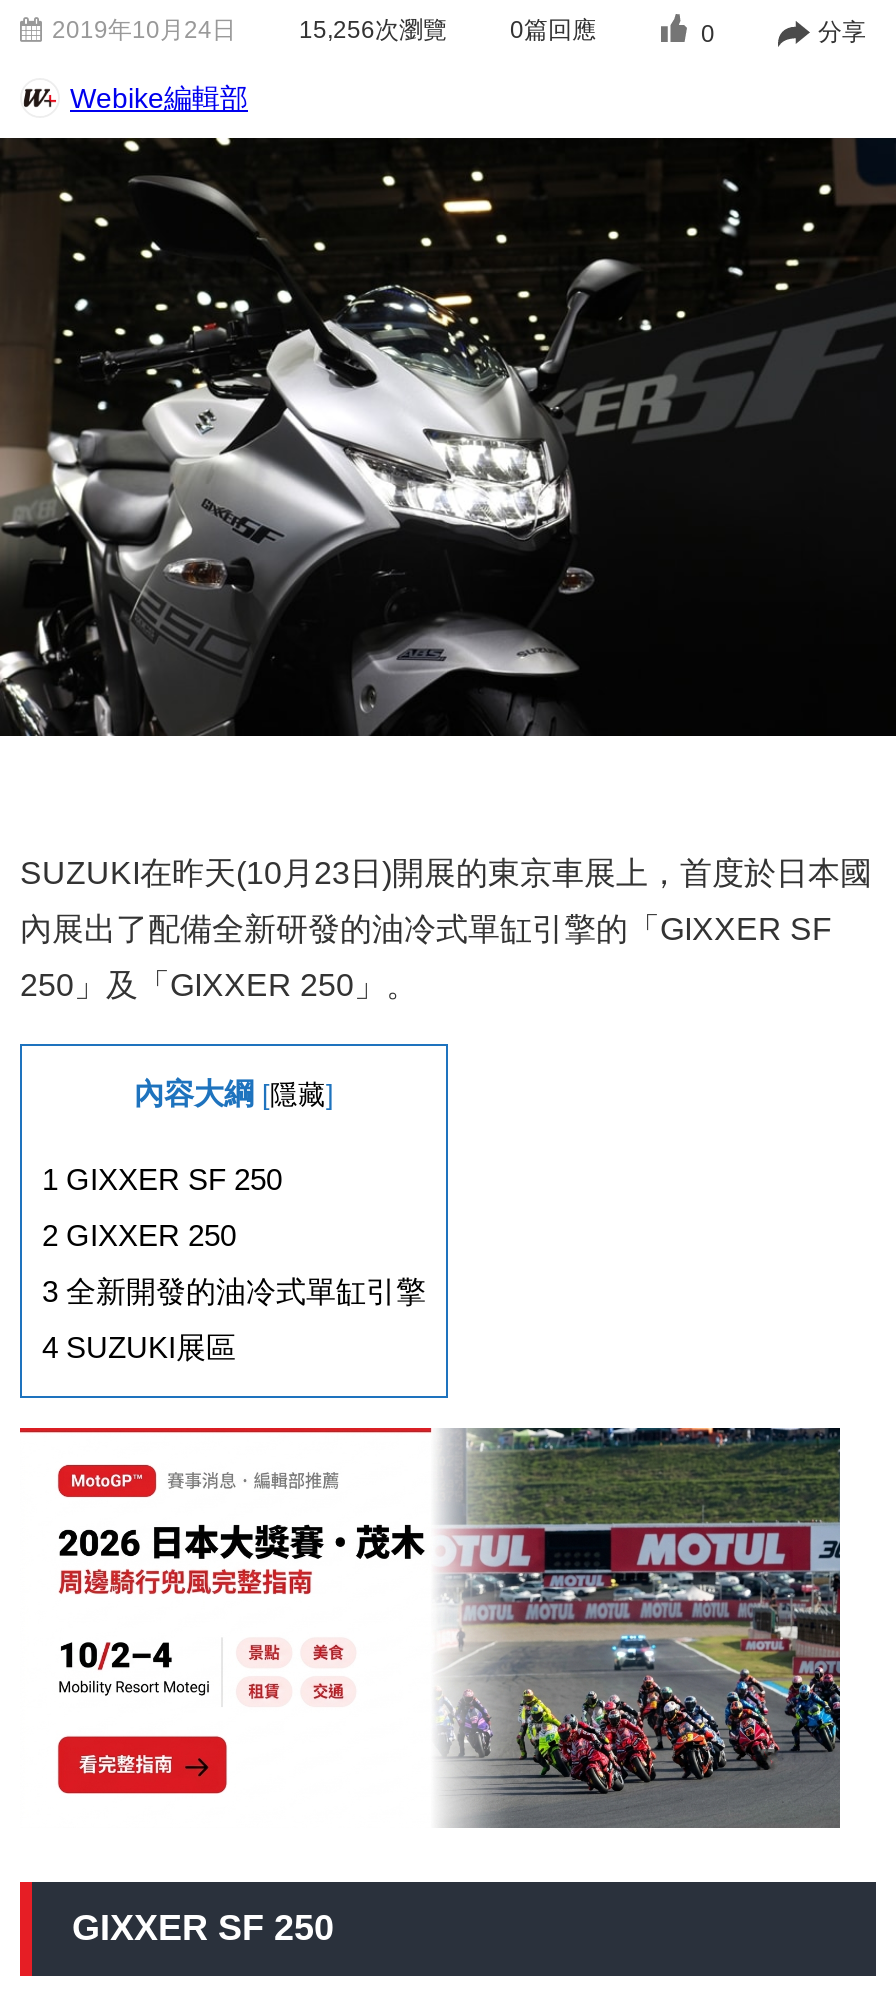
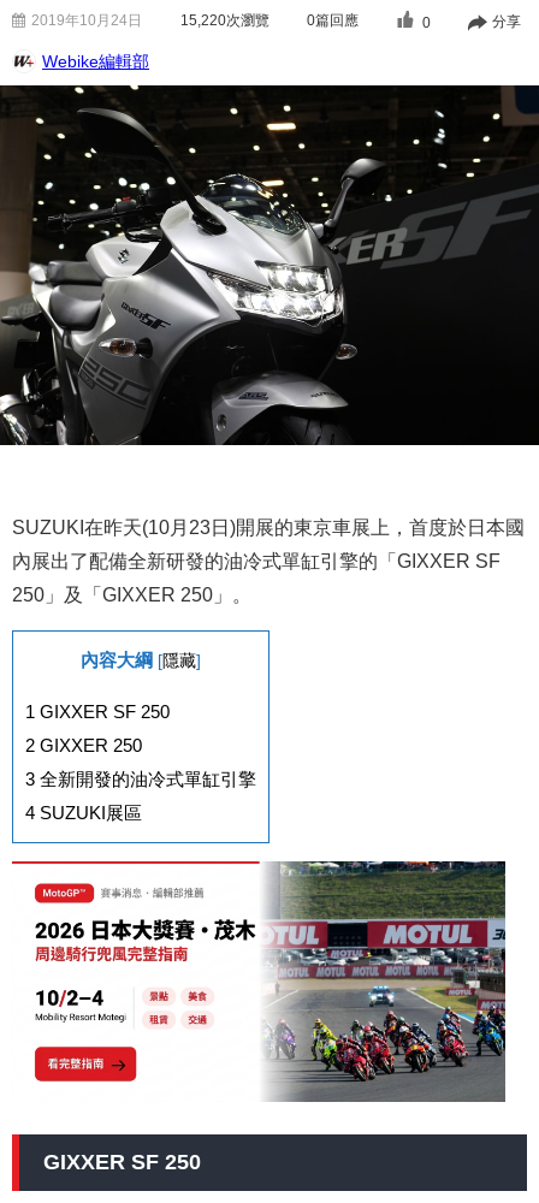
- 15,256次瀏覽
+ 15,220次瀏覽
